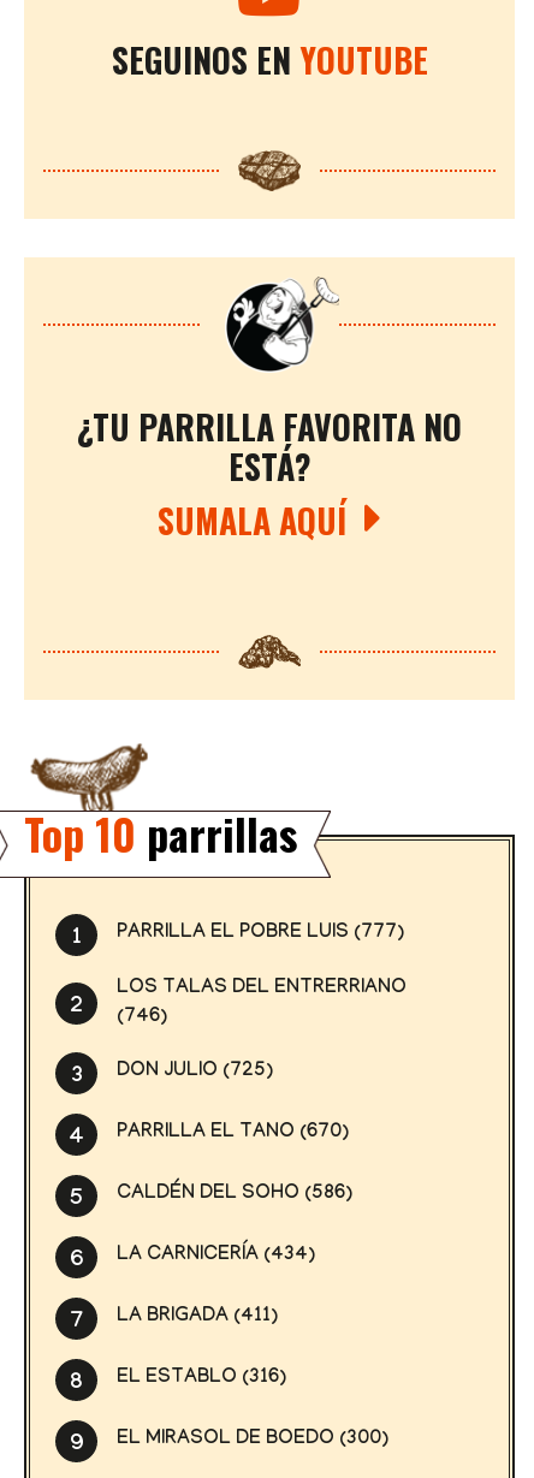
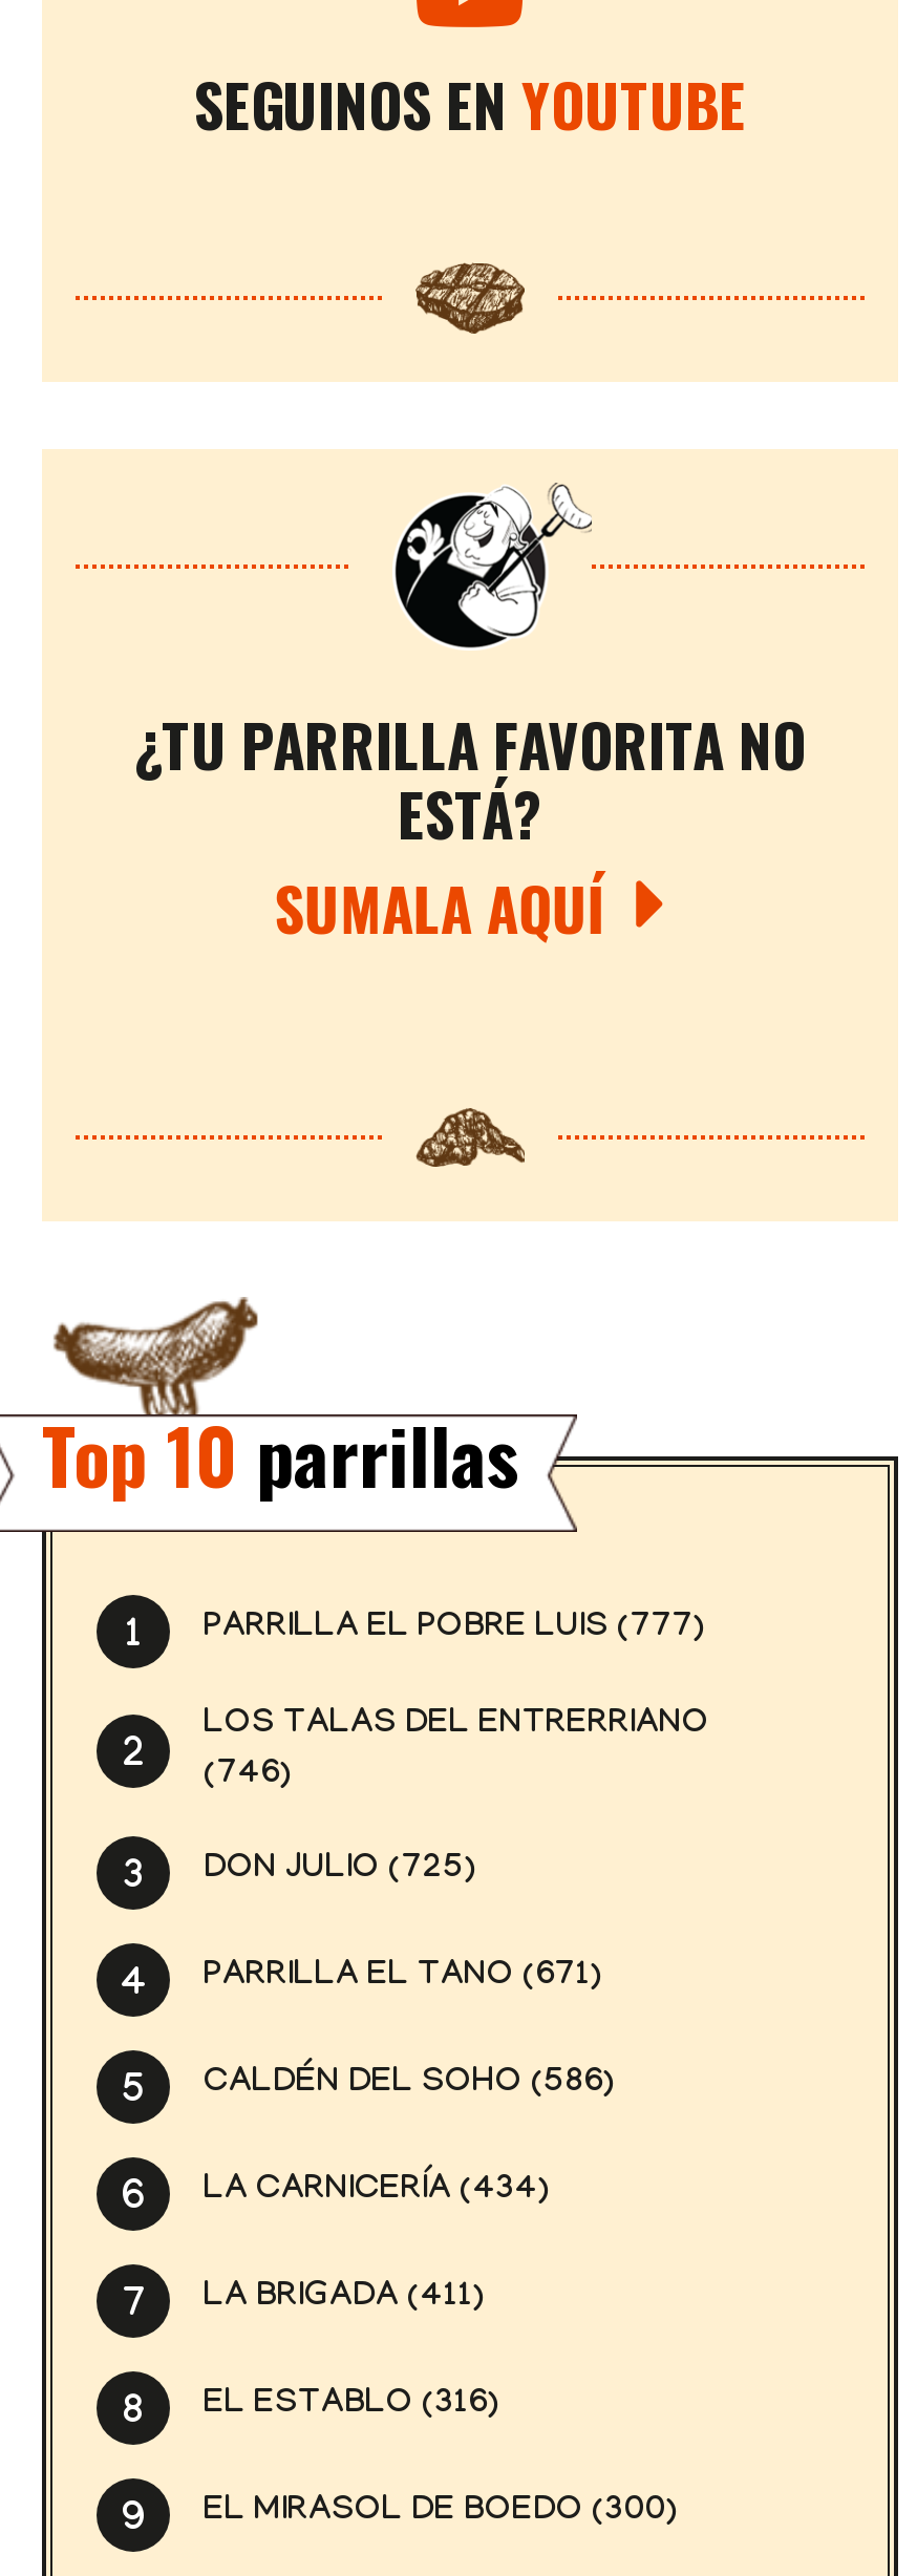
- PARRILLA EL TANO (670)
+ PARRILLA EL TANO (671)
